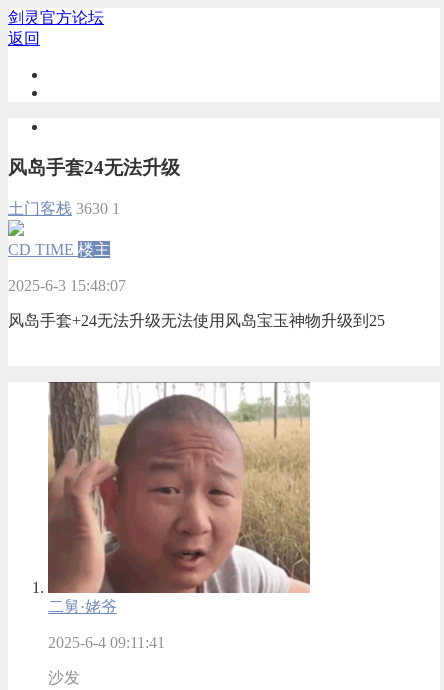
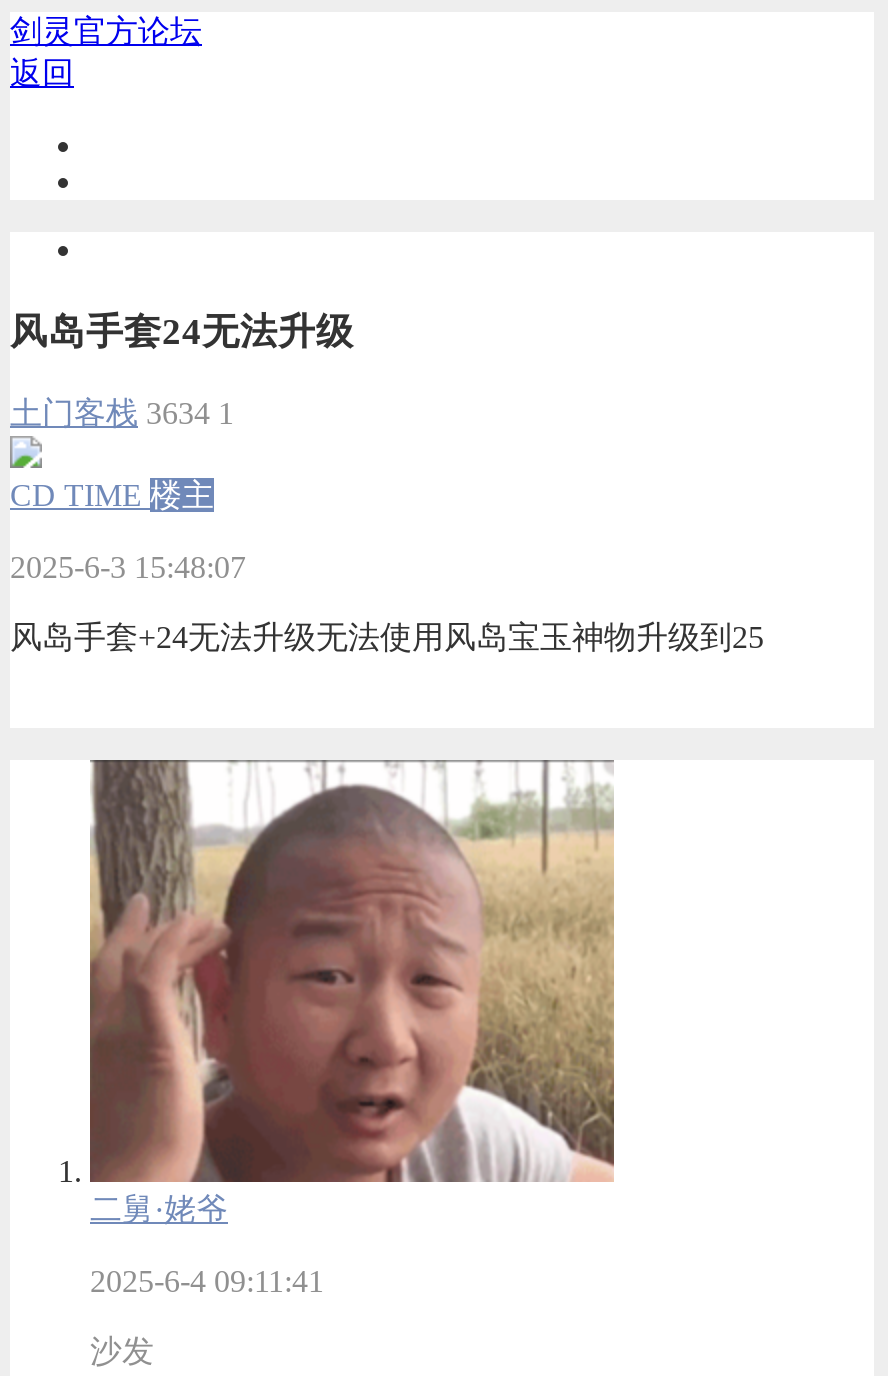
- 土门客栈 3630 1
+ 土门客栈 3634 1
